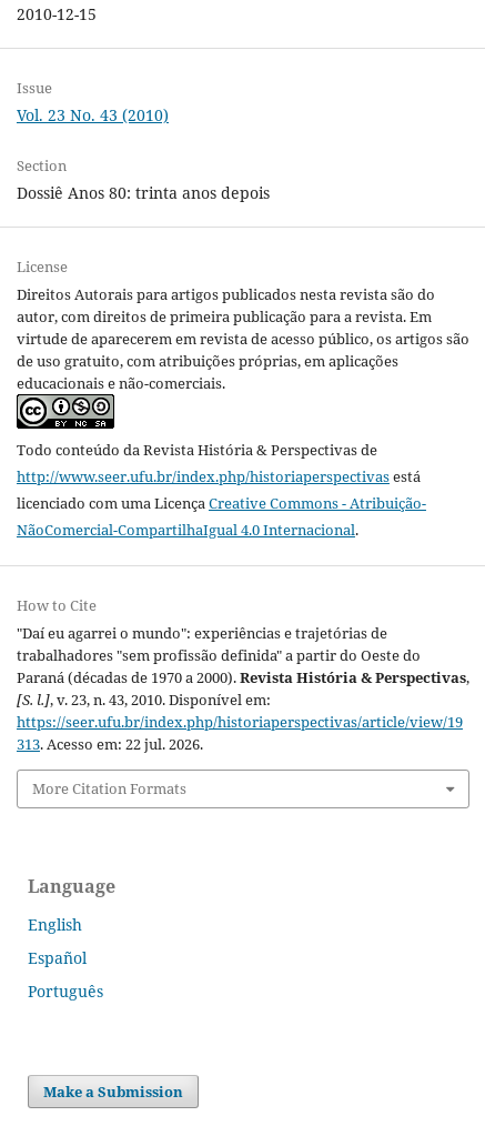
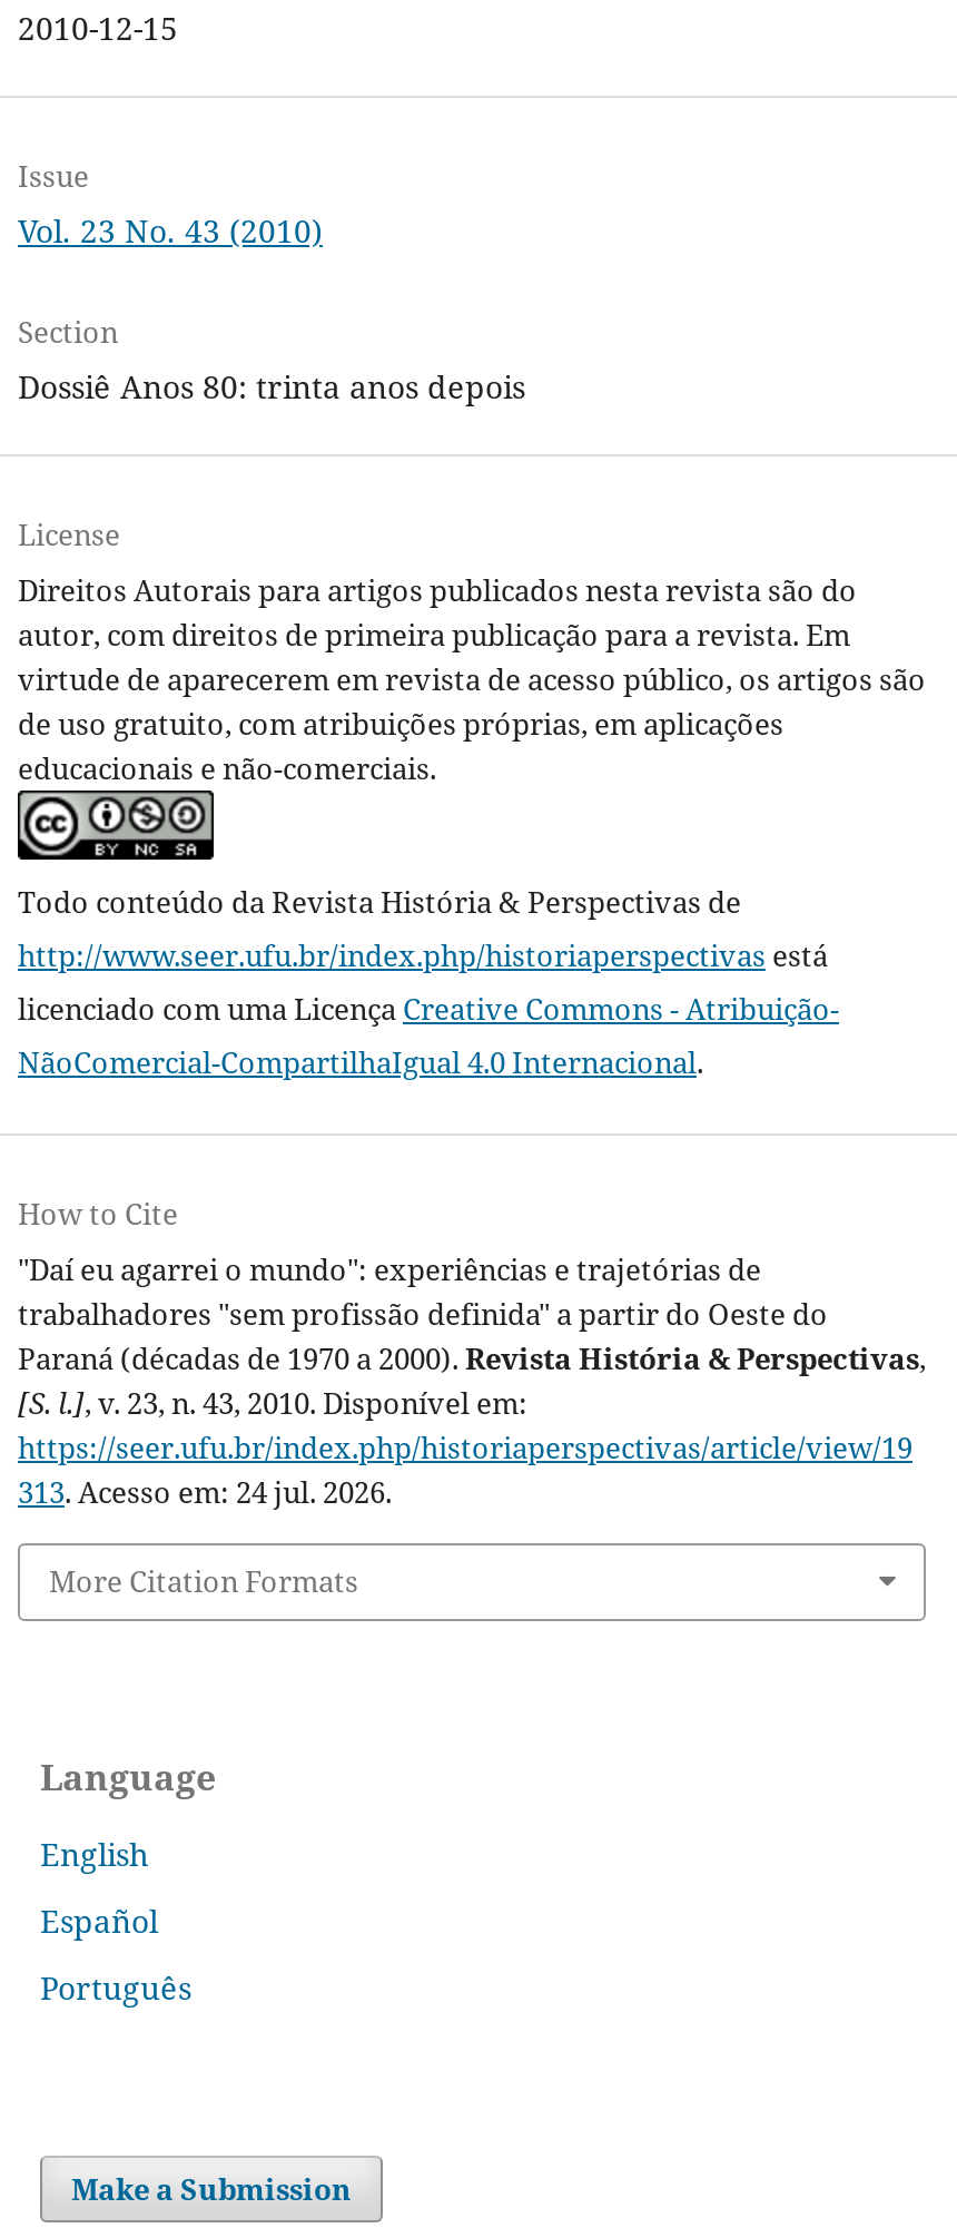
- 313. Acesso em: 22 jul. 2026.
+ 313. Acesso em: 24 jul. 2026.
